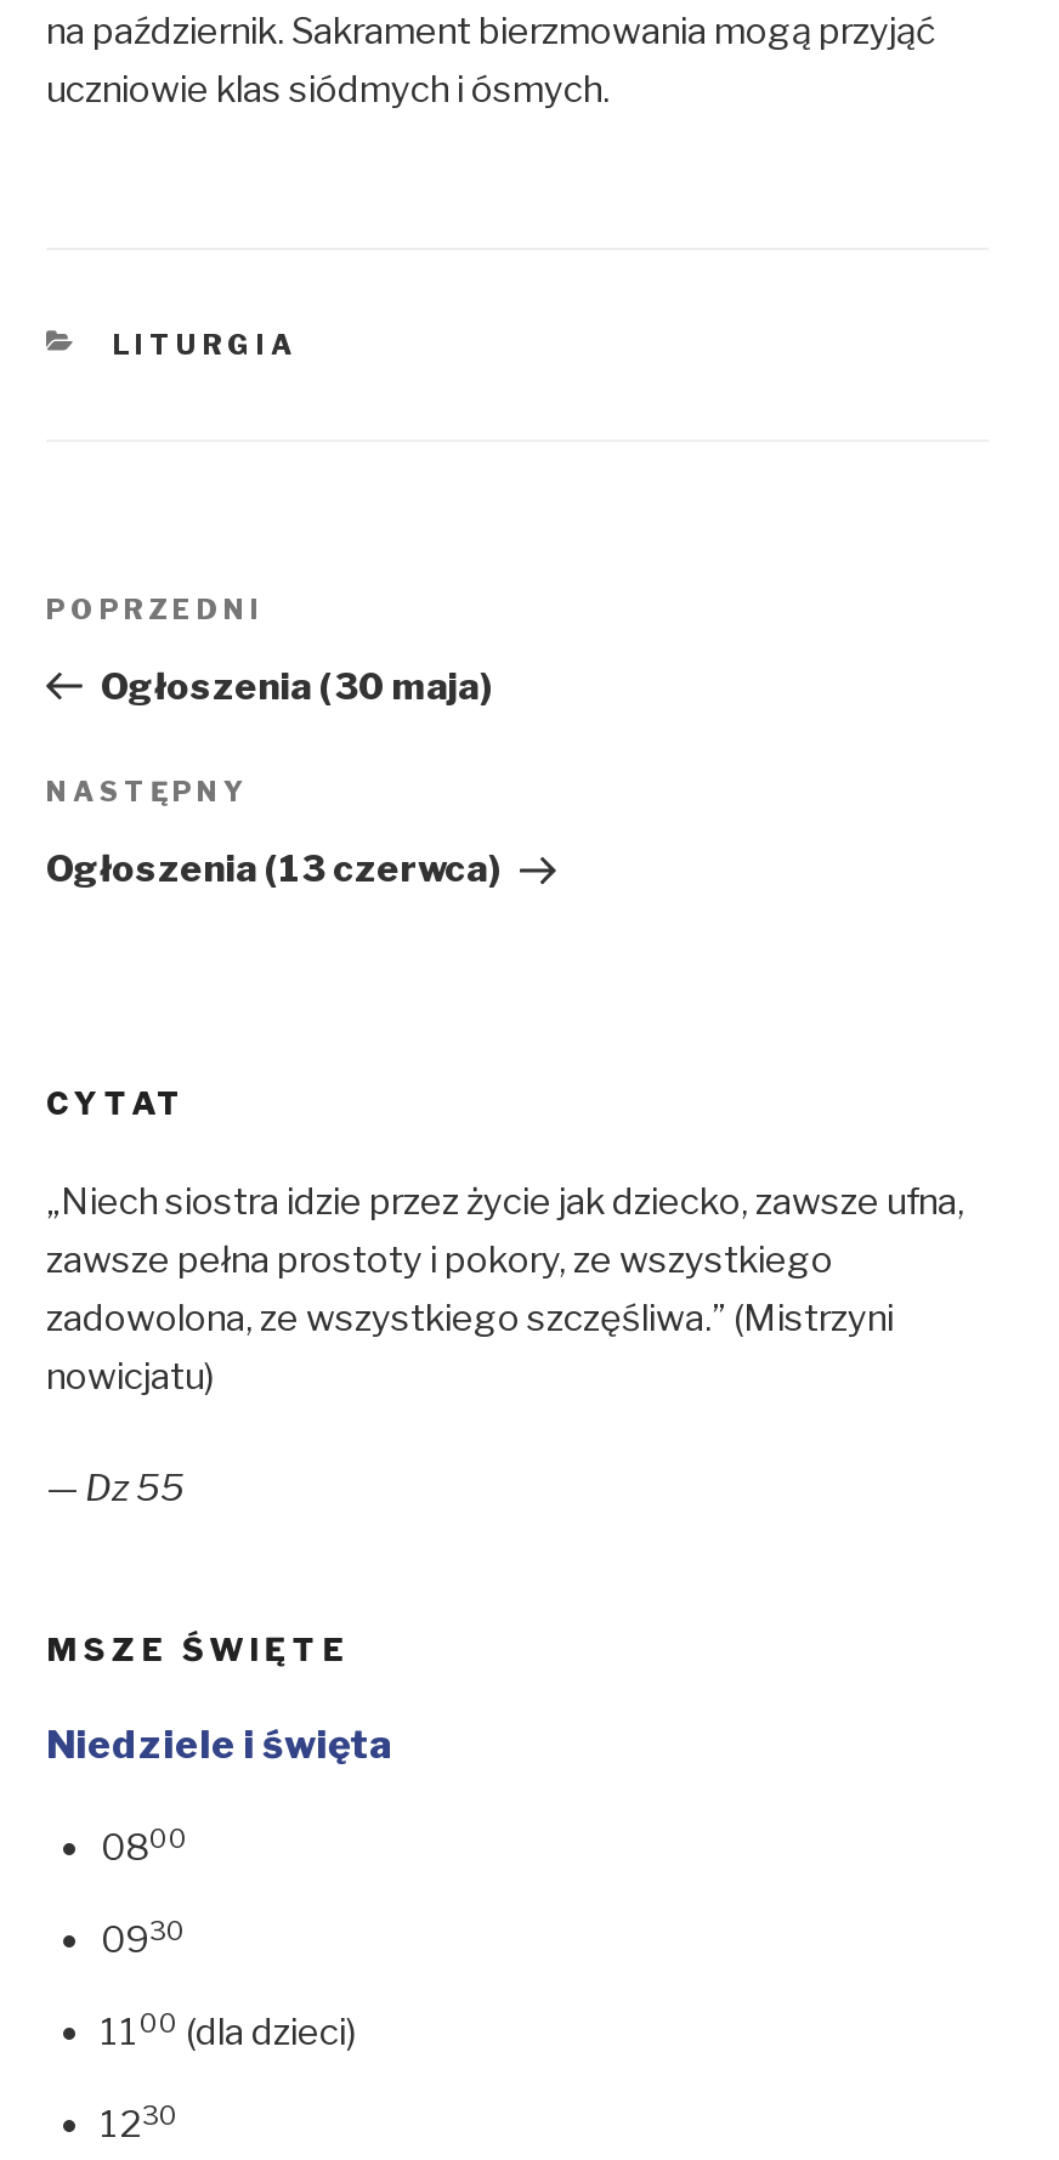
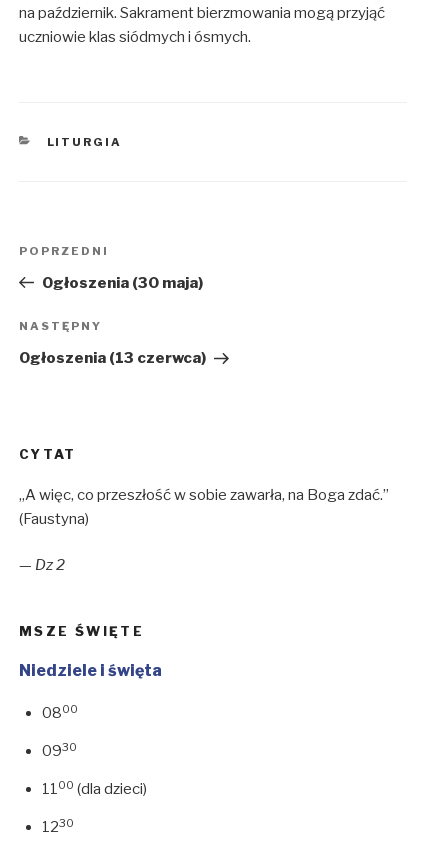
- „Niech siostra idzie przez życie jak dziecko, zawsze ufna,
- zawsze pełna prostoty i pokory, ze wszystkiego
- zadowolona, ze wszystkiego szczęśliwa.” (Mistrzyni
- nowicjatu)
+ „A więc, co przeszłość w sobie zawarła, na Boga zdać.”
+ (Faustyna)

- — Dz 55
+ — Dz 2
